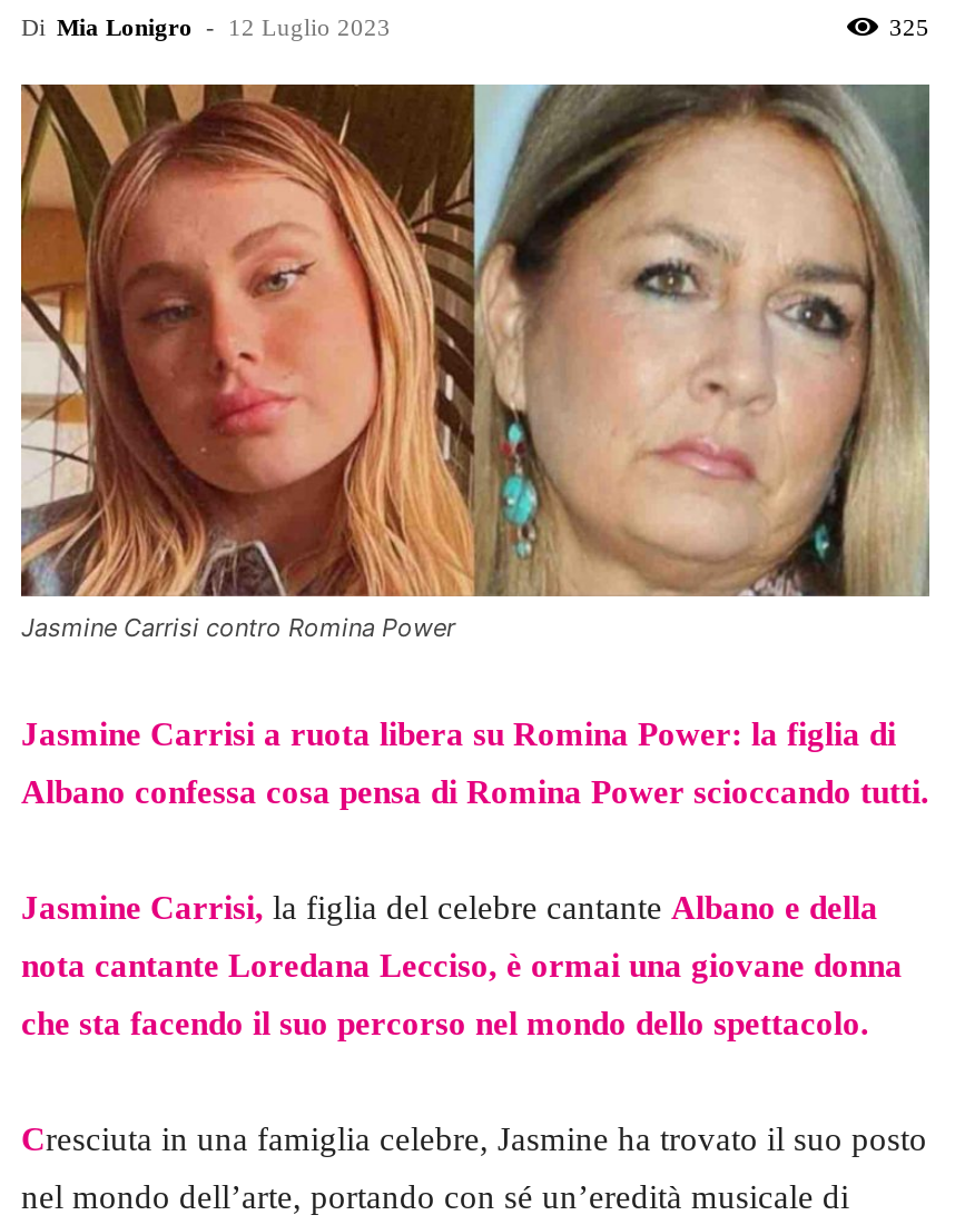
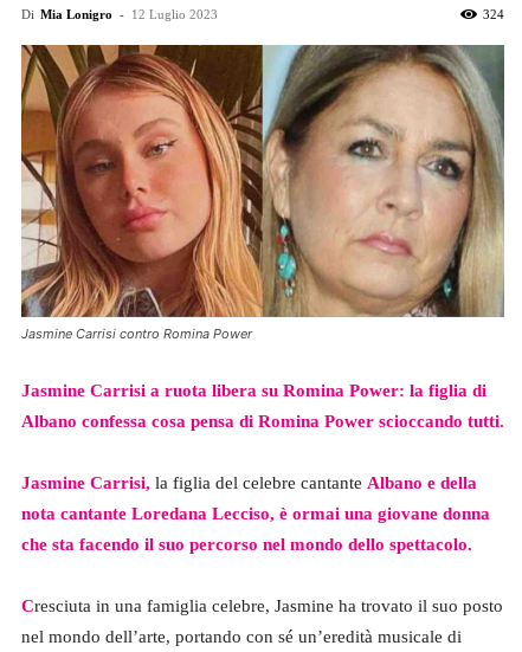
- 325
+ 324
